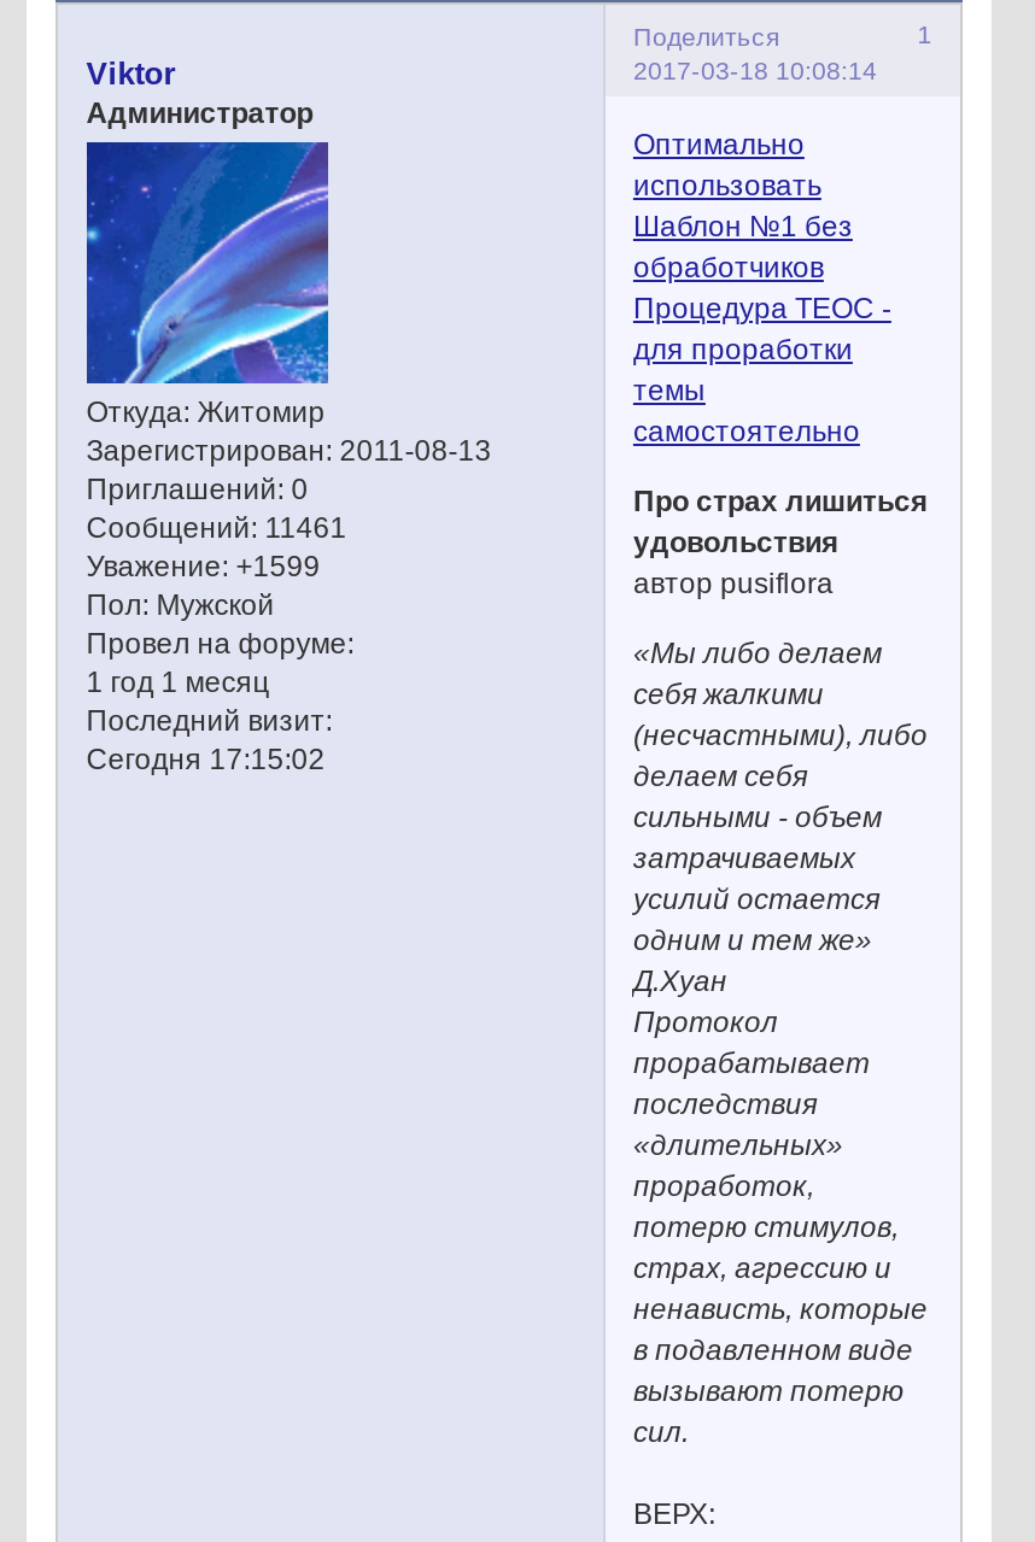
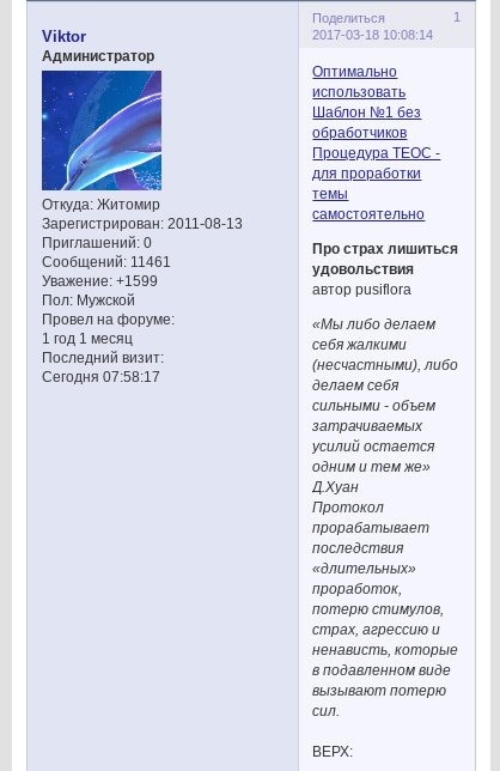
- Сегодня 17:15:02
+ Сегодня 07:58:17
